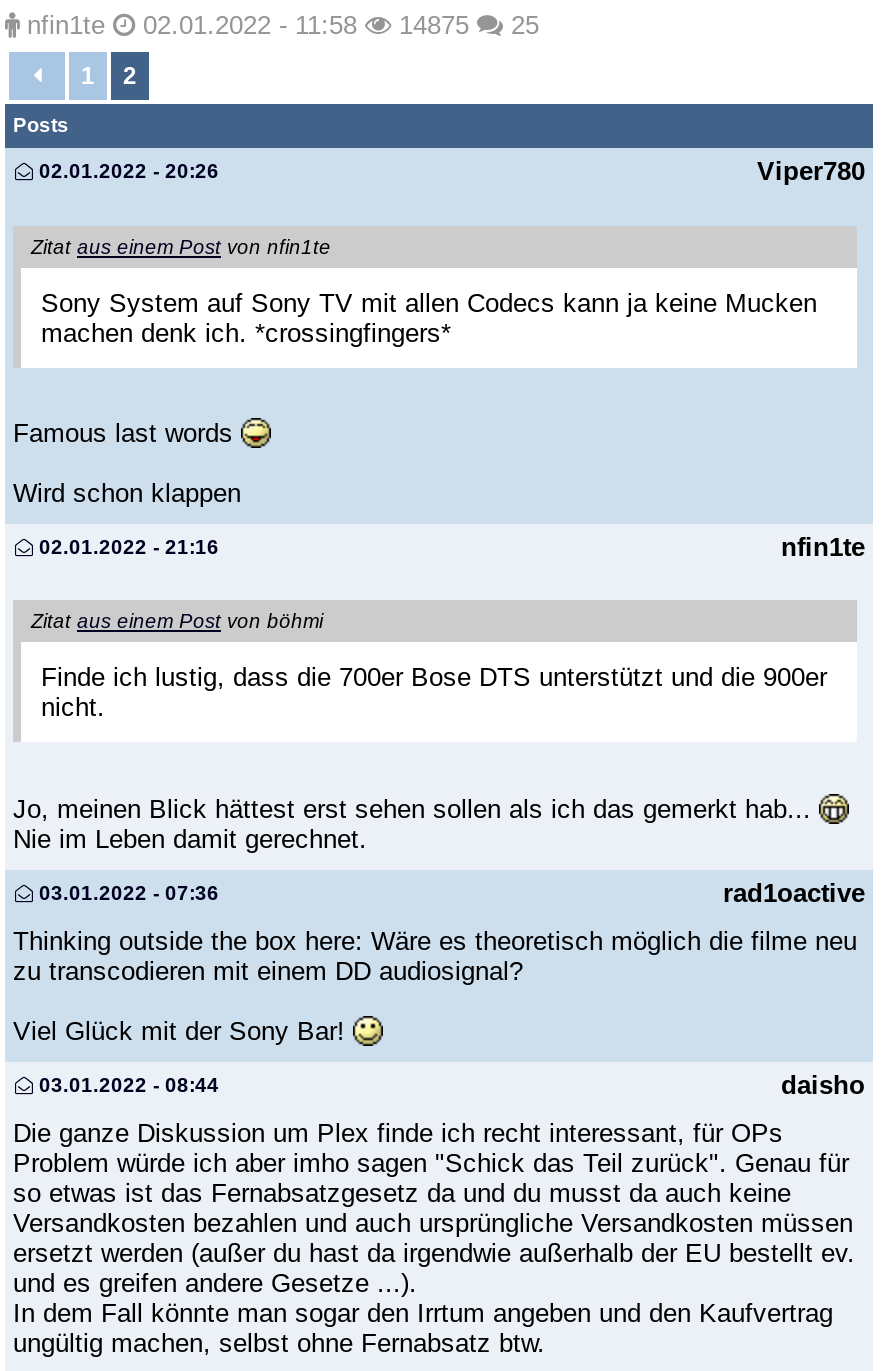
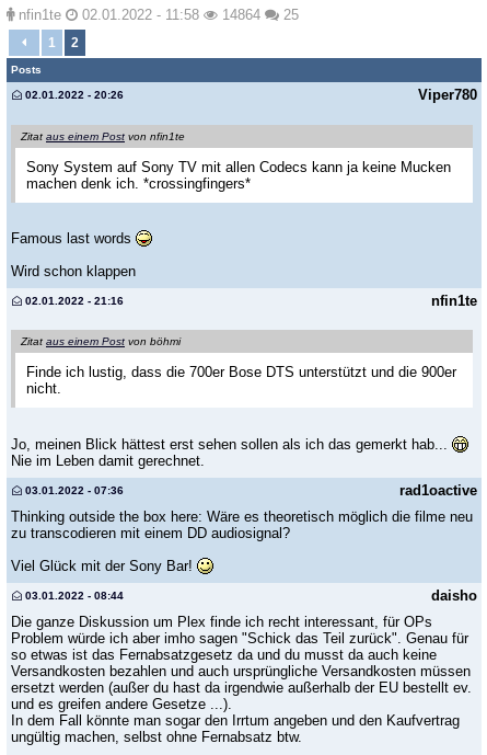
- nfin1te 02.01.2022 - 11:58 14875 25
+ nfin1te 02.01.2022 - 11:58 14864 25
